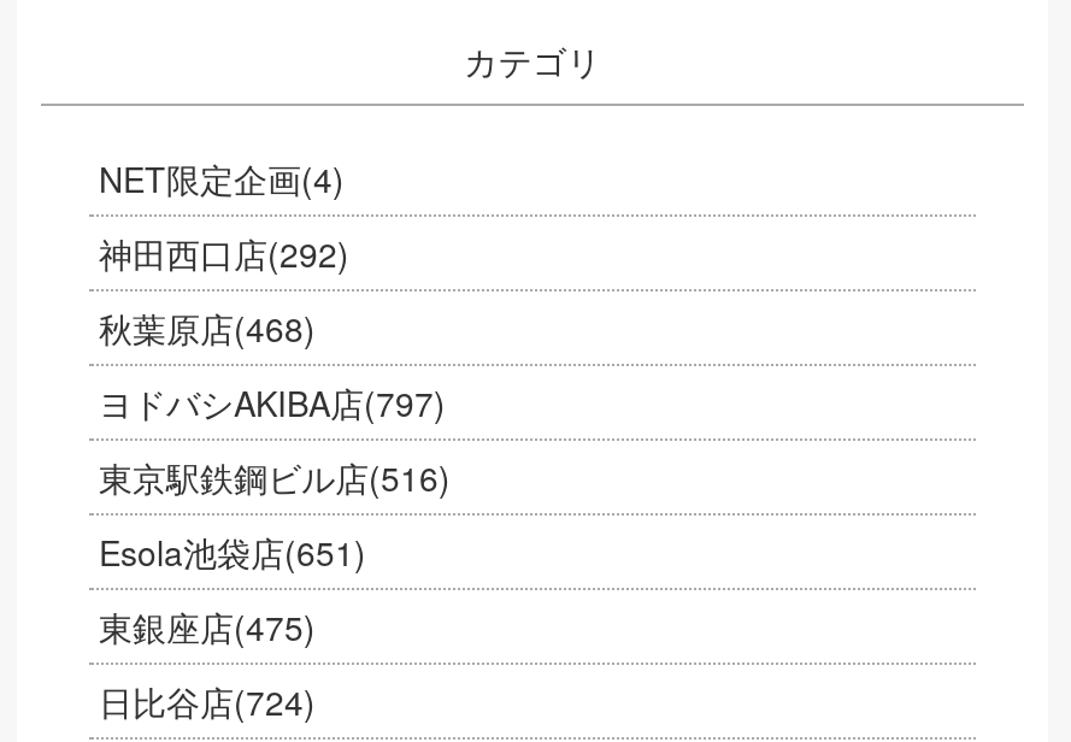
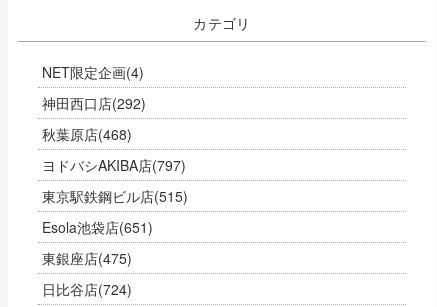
- 東京駅鉄鋼ビル店(516)
+ 東京駅鉄鋼ビル店(515)
